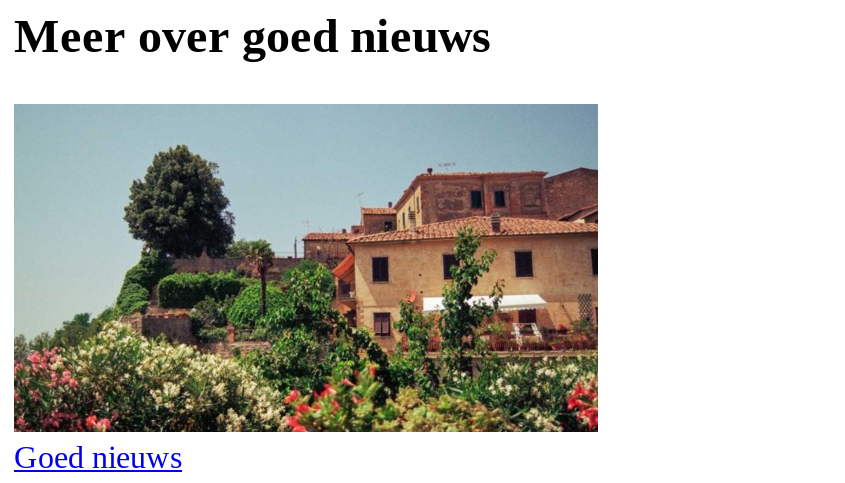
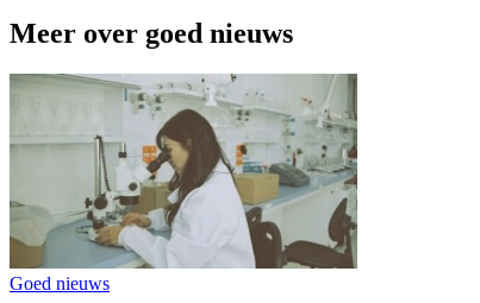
- [image]
+ [image]
